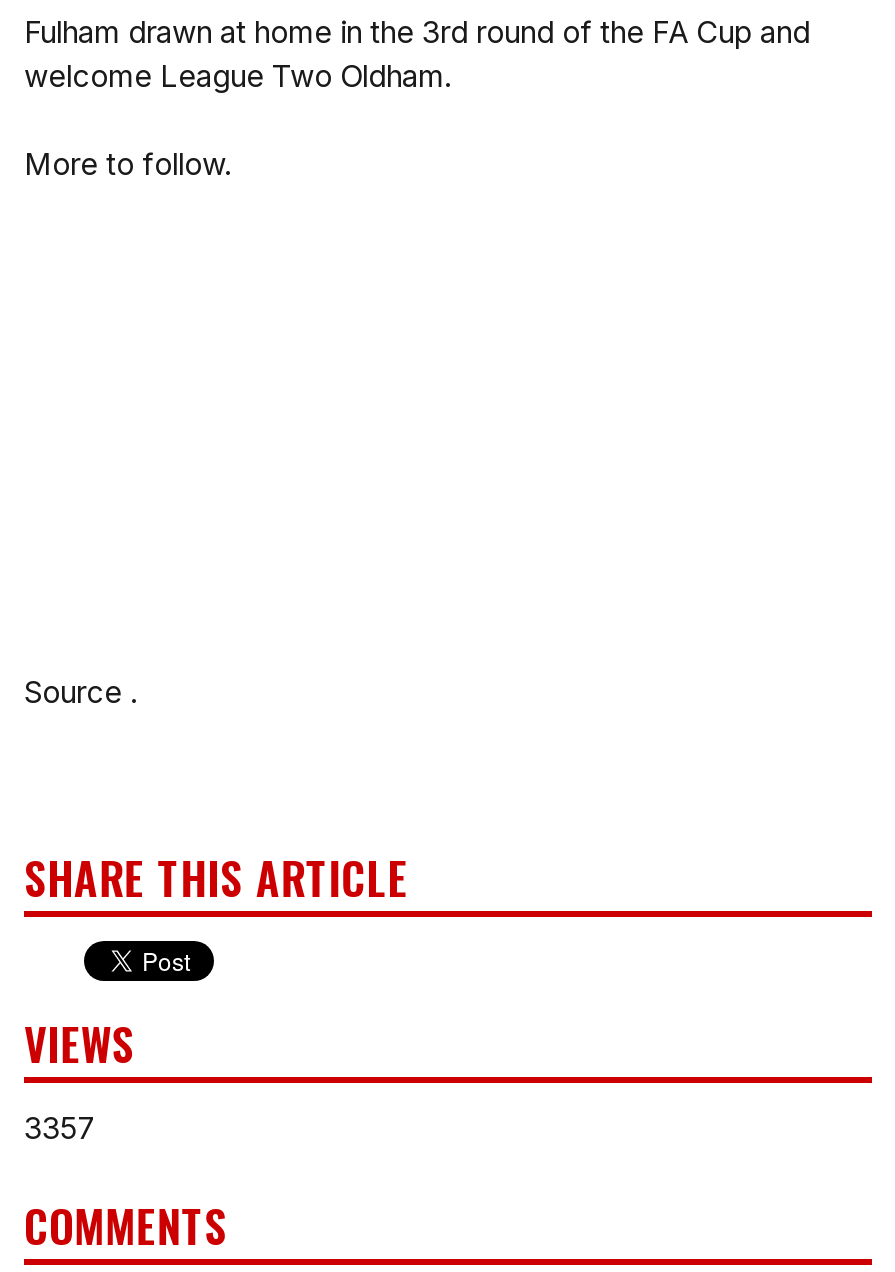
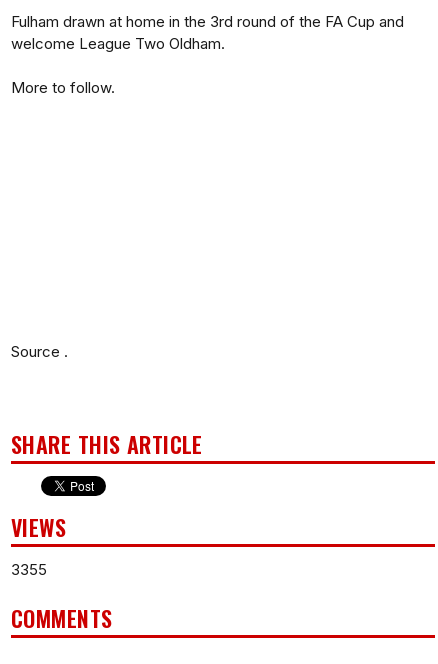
- 3357
+ 3355
